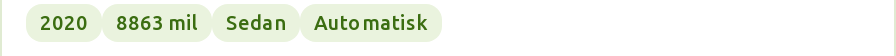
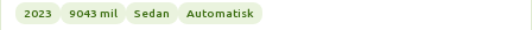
- 2020
- 8863 mil
+ 2023
+ 9043 mil
